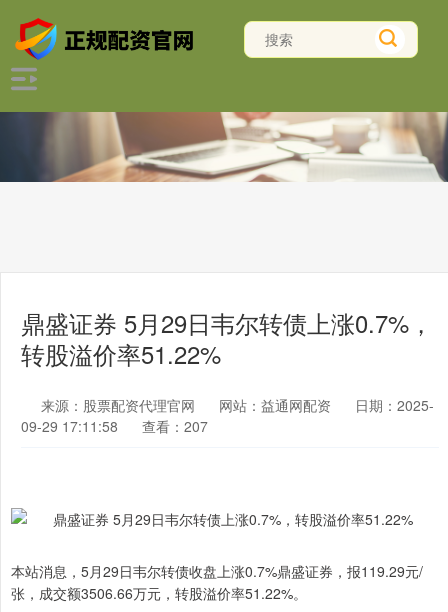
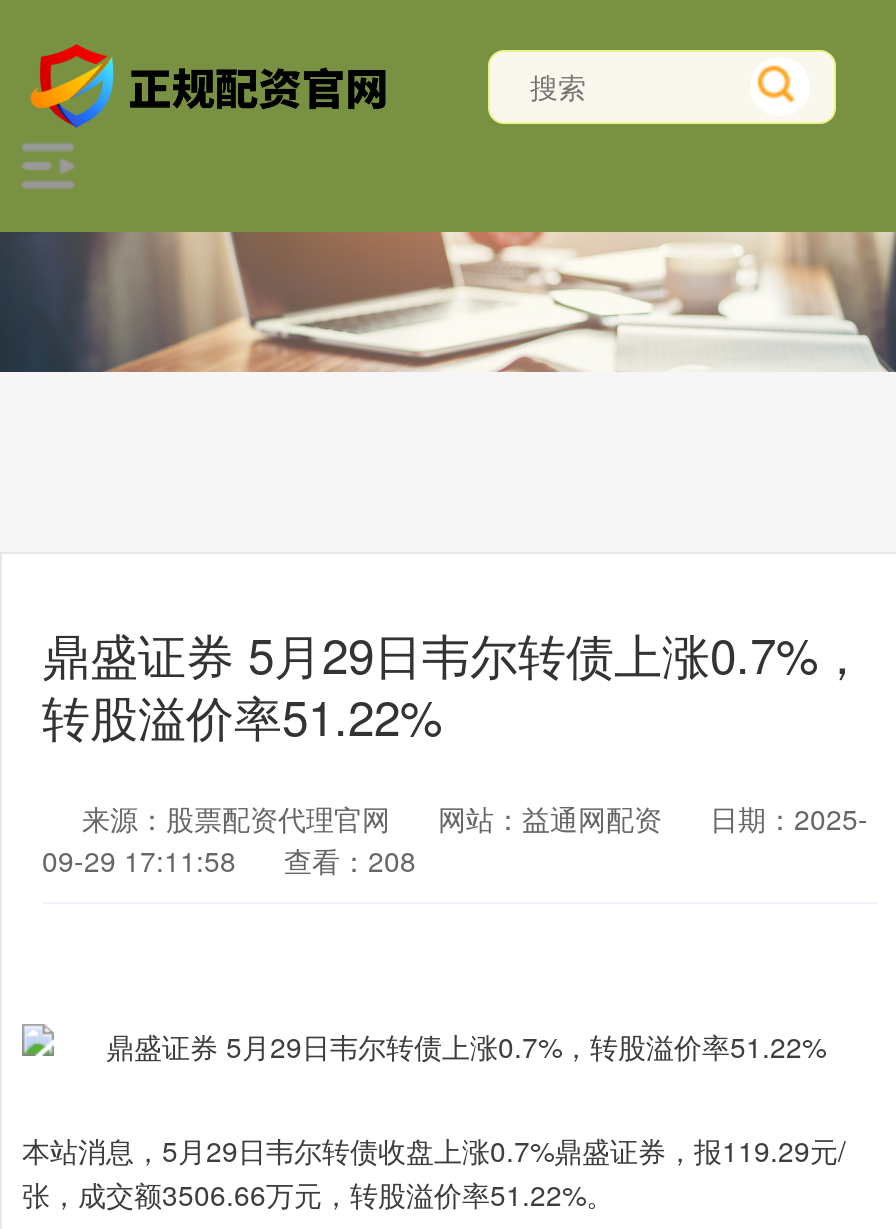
- 09-29 17:11:58 查看：207
+ 09-29 17:11:58 查看：208
